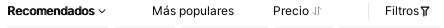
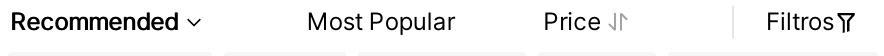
- Recomendados
- Más populares
- Precio
+ Recommended
+ Most Popular
+ Price
